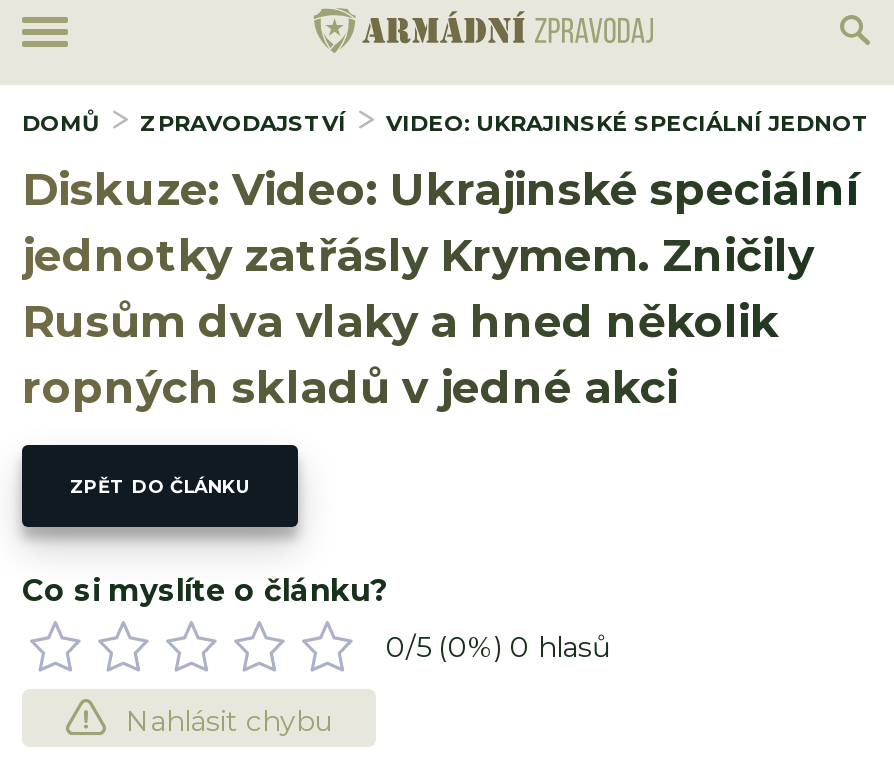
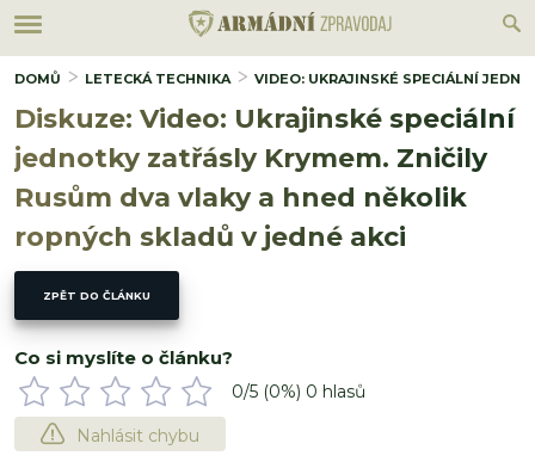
- ZPRAVODAJSTVÍ
+ LETECKÁ TECHNIKA
